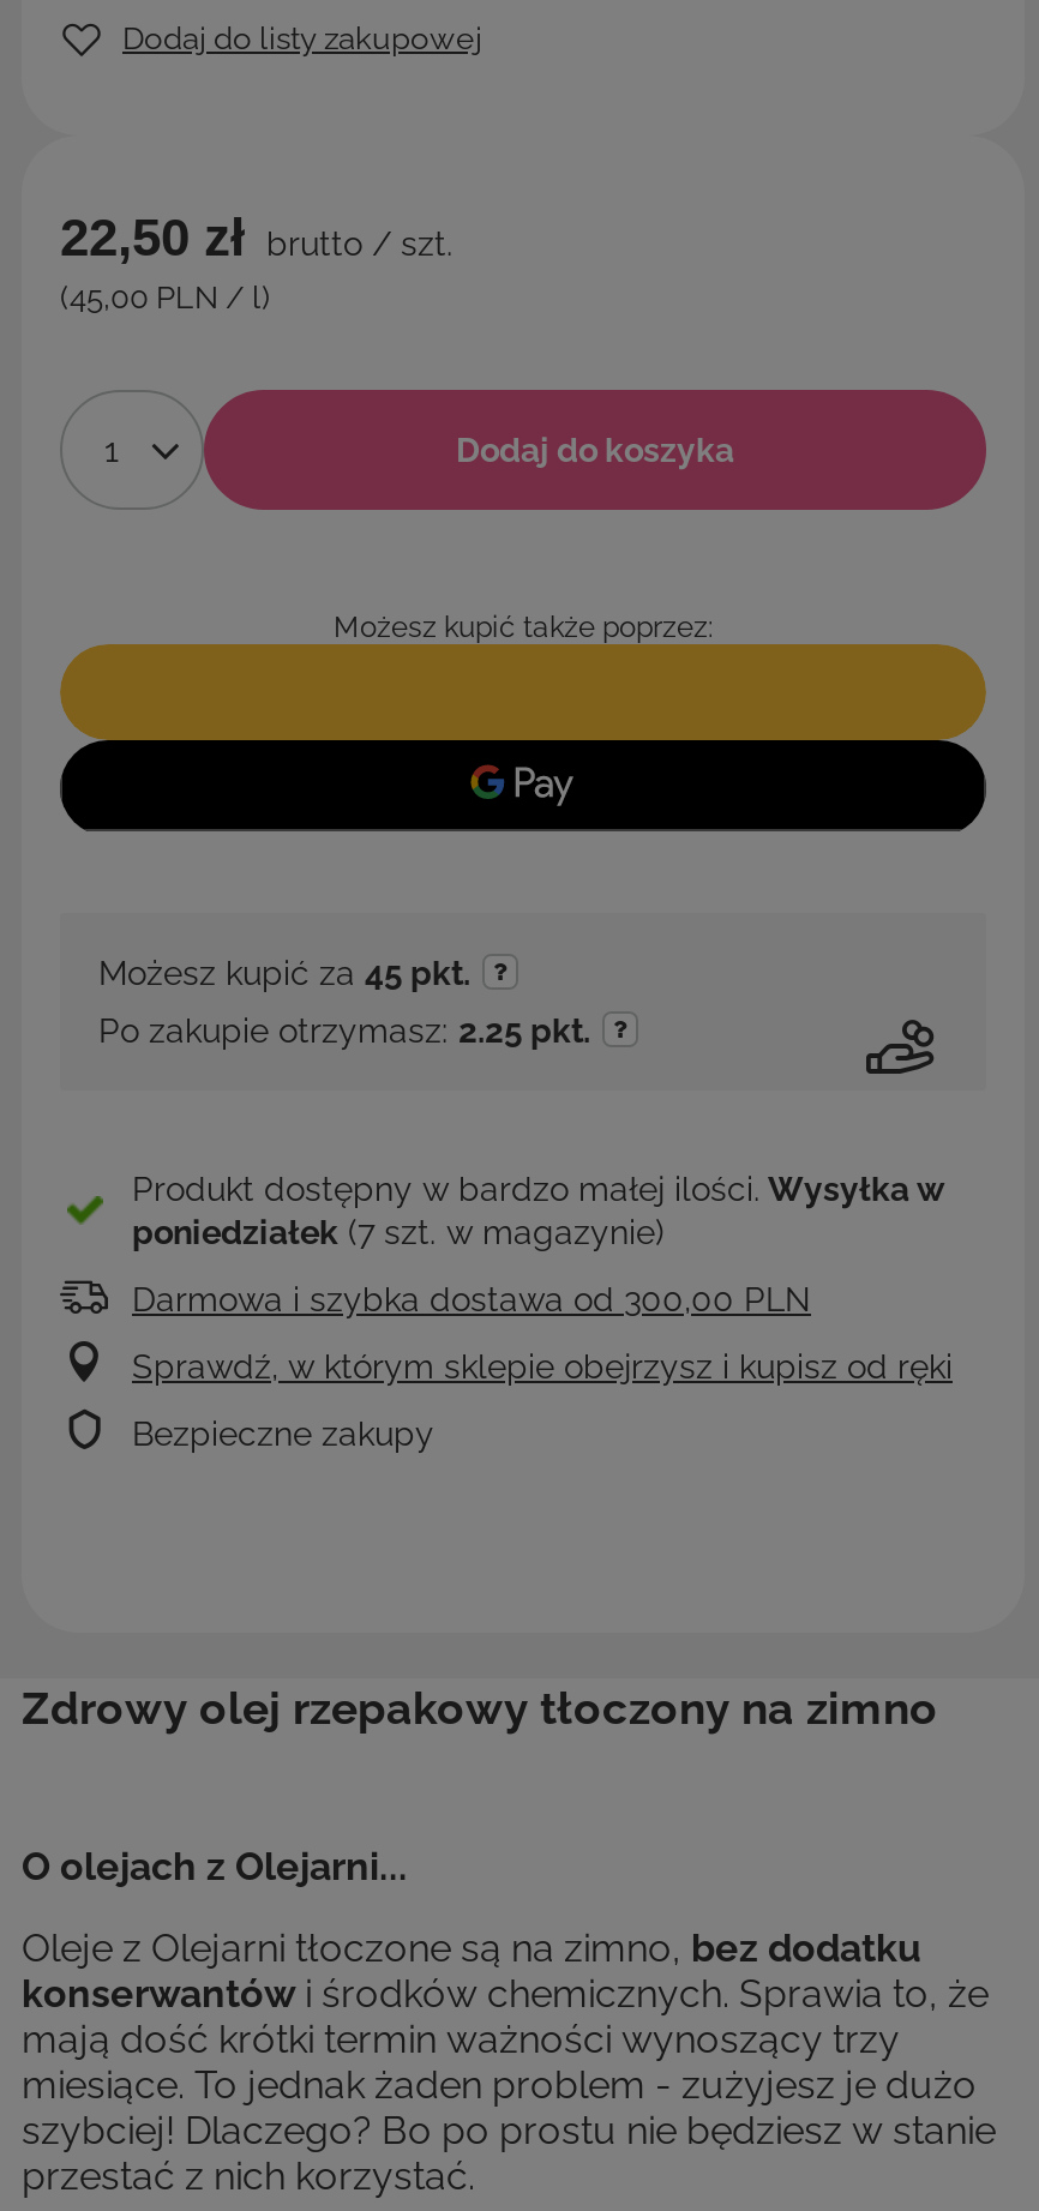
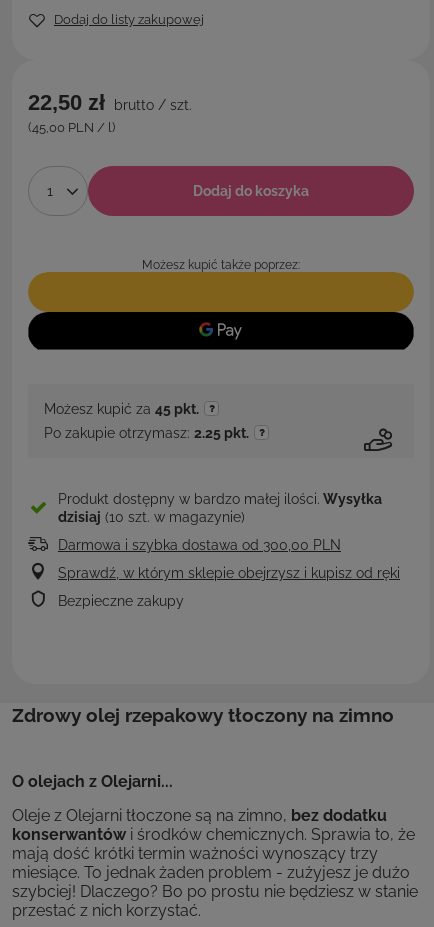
- Produkt dostępny w bardzo małej ilości Wysyłka w
- poniedziałek (7 szt. w magazynie)
+ Produkt dostępny w bardzo małej ilości Wysyłka
+ dzisiaj (10 szt. w magazynie)
